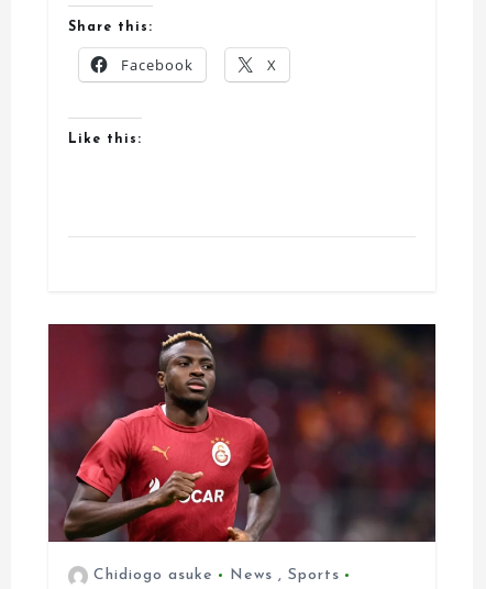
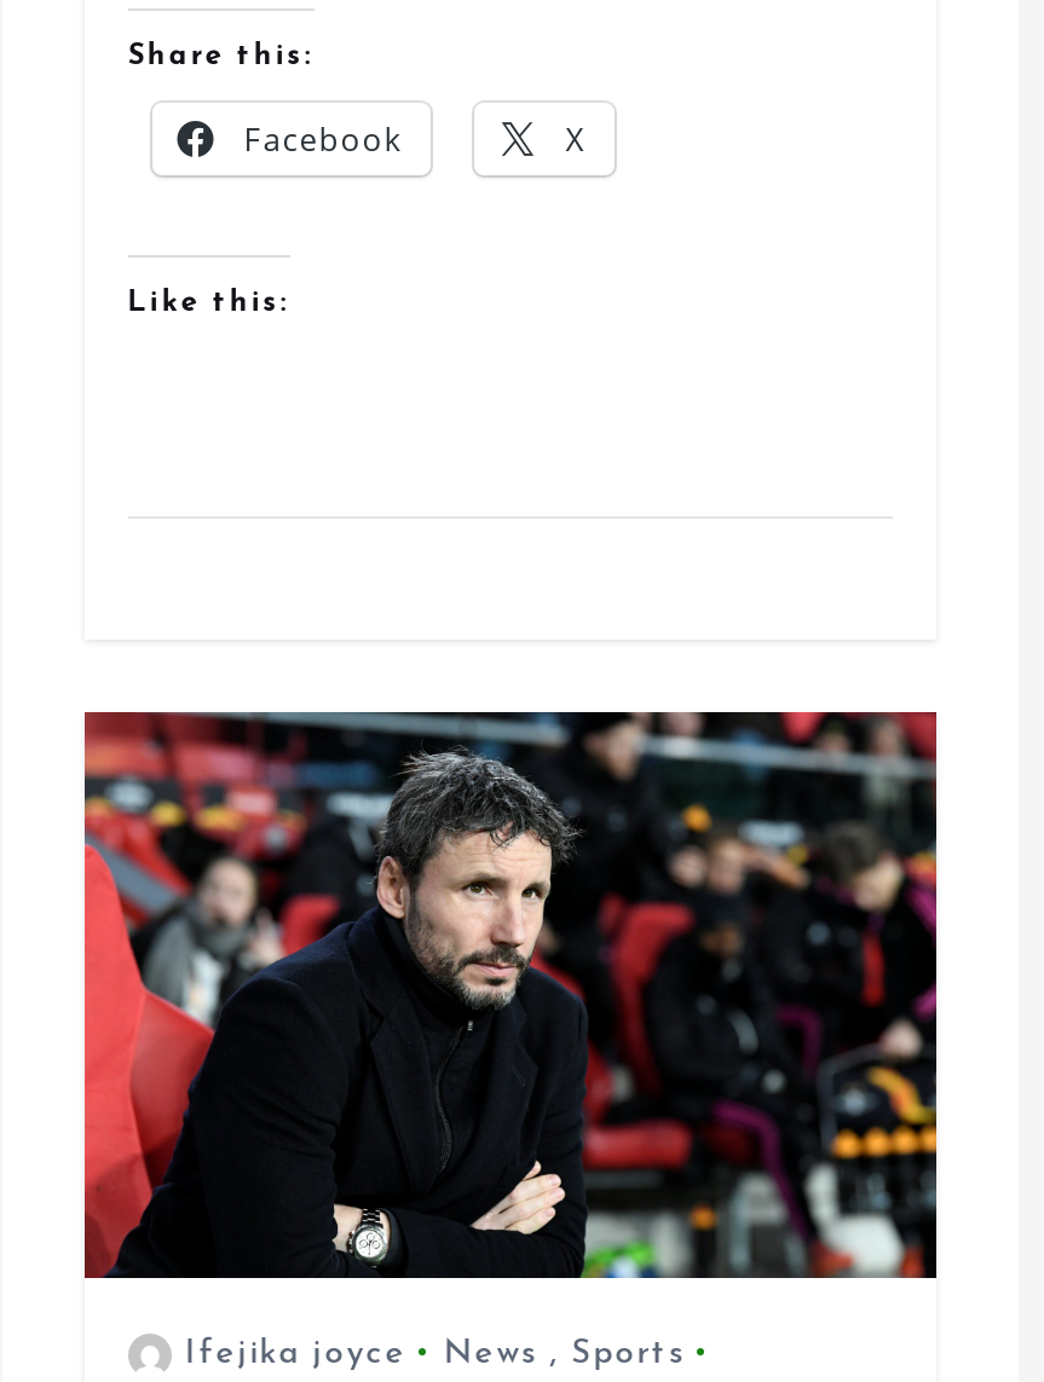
- [image]
- Chidiogo asuke
+ [image]
+ Ifejika joyce
